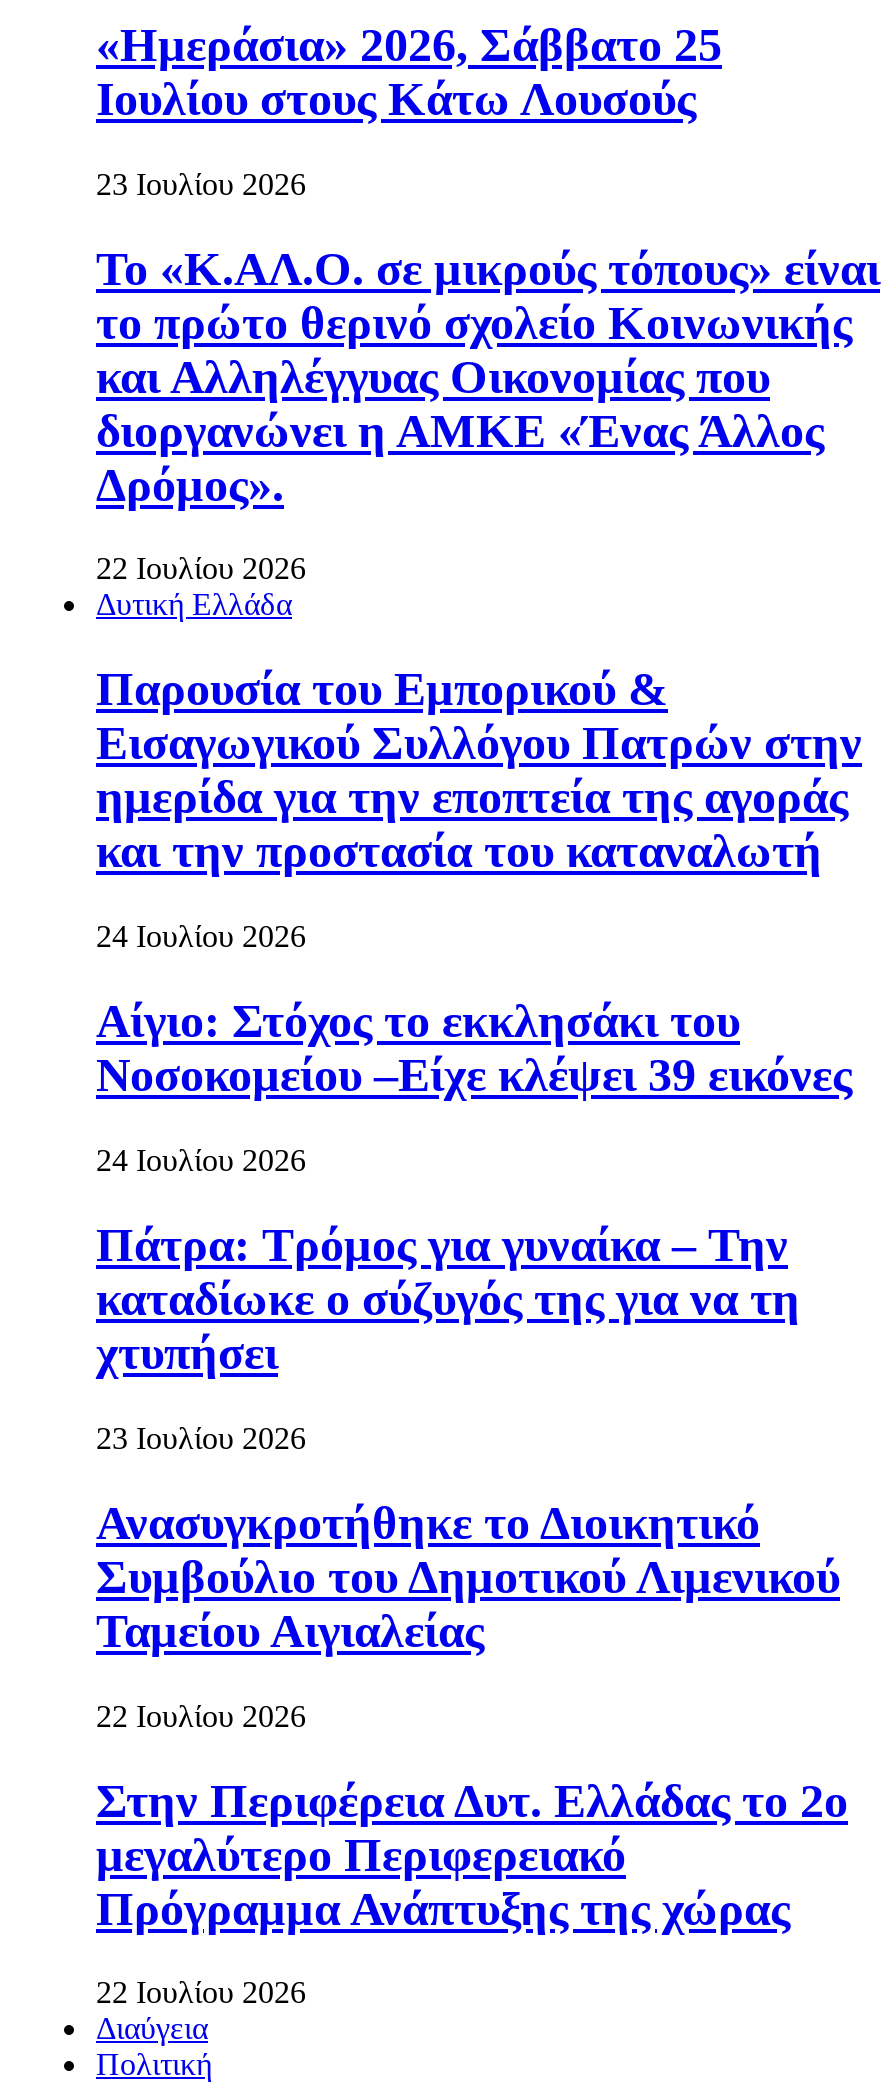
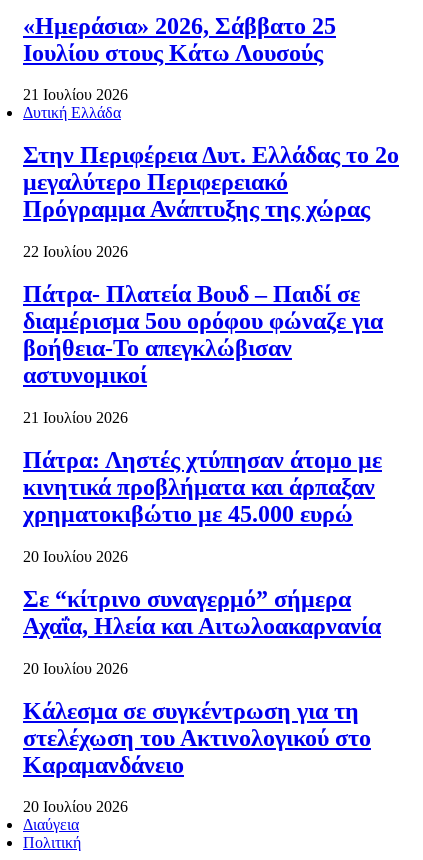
- 23 Ιουλίου 2026
- Το «Κ.ΑΛ.Ο. σε μικρούς τόπους» είναι
- το πρώτο θερινό σχολείο Κοινωνικής
- και Αλληλέγγυας Οικονομίας που
- διοργανώνει η ΑΜΚΕ «Ένας Άλλος
- Δρόμος».
- 22 Ιουλίου 2026
+ 21 Ιουλίου 2026

- Παρουσία του Εμπορικού &
- Εισαγωγικού Συλλόγου Πατρών στην
- ημερίδα για την εποπτεία της αγοράς
- και την προστασία του καταναλωτή
- 24 Ιουλίου 2026
- Αίγιο: Στόχος το εκκλησάκι του
- Νοσοκοµείου –Είχε κλέψει 39 εικόνες
- 24 Ιουλίου 2026
- Πάτρα: Τρόμος για γυναίκα – Την
- καταδίωκε ο σύζυγός της για να τη
- χτυπήσει
- 23 Ιουλίου 2026
- Ανασυγκροτήθηκε το Διοικητικό
- Συμβούλιο του Δημοτικού Λιμενικού
- Ταμείου Αιγιαλείας
- 22 Ιουλίου 2026

moved up: μεγαλύτερο Περιφερειακό | Πρόγραμμα Ανάπτυξης της χώρας | 22 Ιουλίου 2026

+ Πάτρα- Πλατεία Βουδ – Παιδί σε
+ διαμέρισμα 5ου ορόφου φώναζε για
+ βοήθεια-Το απεγκλώβισαν
+ αστυνομικοί
+ 21 Ιουλίου 2026
+ Πάτρα: Ληστές χτύπησαν άτομο με
+ κινητικά προβλήματα και άρπαξαν
+ χρηματοκιβώτιο με 45.000 ευρώ
+ 20 Ιουλίου 2026
+ Σε “κίτρινο συναγερμό” σήμερα
+ Αχαΐα, Ηλεία και Αιτωλοακαρνανία
+ 20 Ιουλίου 2026
+ Κάλεσμα σε συγκέντρωση για τη
+ στελέχωση του Ακτινολογικού στο
+ Καραμανδάνειο
+ 20 Ιουλίου 2026
